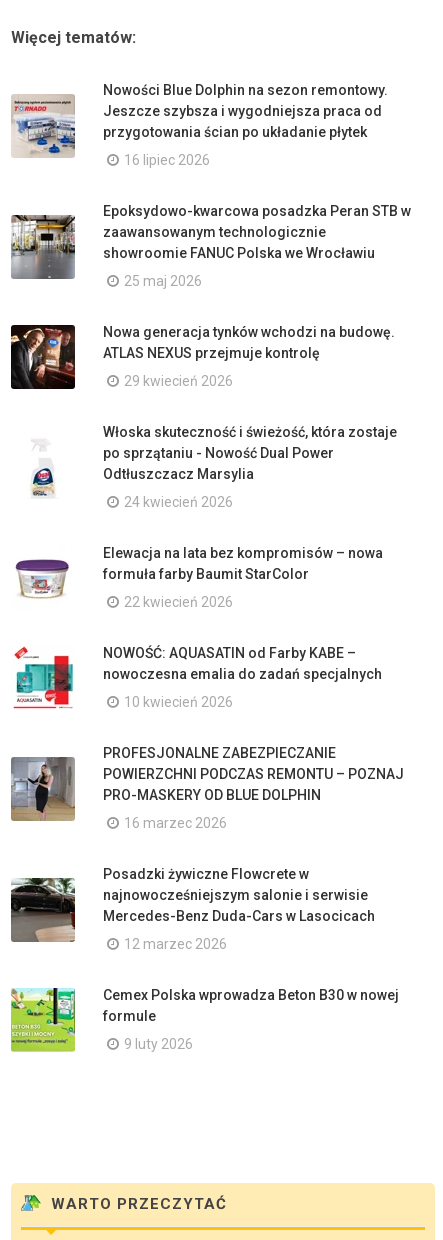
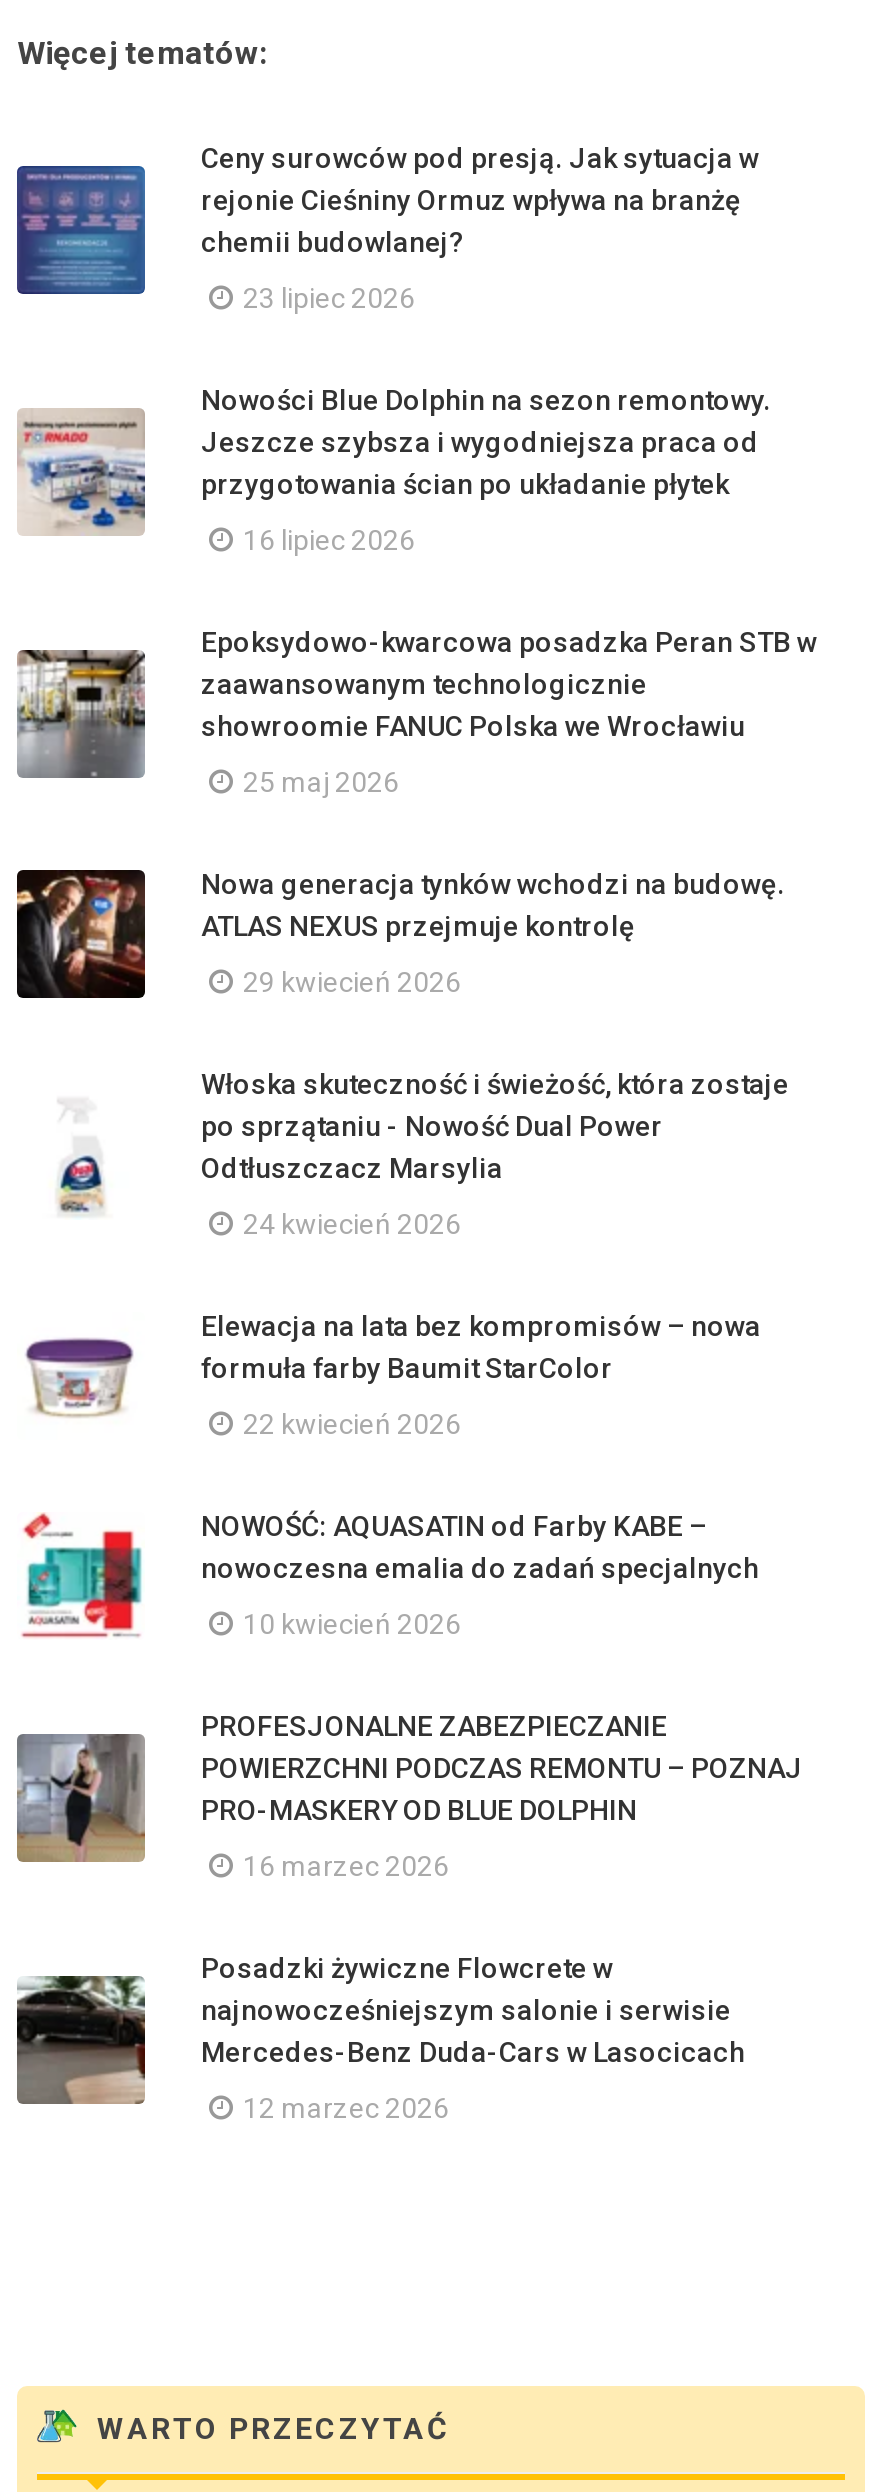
+ [image]
+ Ceny surowców pod presją. Jak sytuacja w
+ rejonie Cieśniny Ormuz wpływa na branżę
+ chemii budowlanej?
+ 23 lipiec 2026

moved down: [image] | Nowości Blue Dolphin na sezon remontowy. | Jeszcze szybsza i wygodniejsza praca od | ... | Mercedes-Benz Duda-Cars w Lasocicach | 12 marzec 2026

- [image]
- Cemex Polska wprowadza Beton B30 w nowej
- formule
- 9 luty 2026
